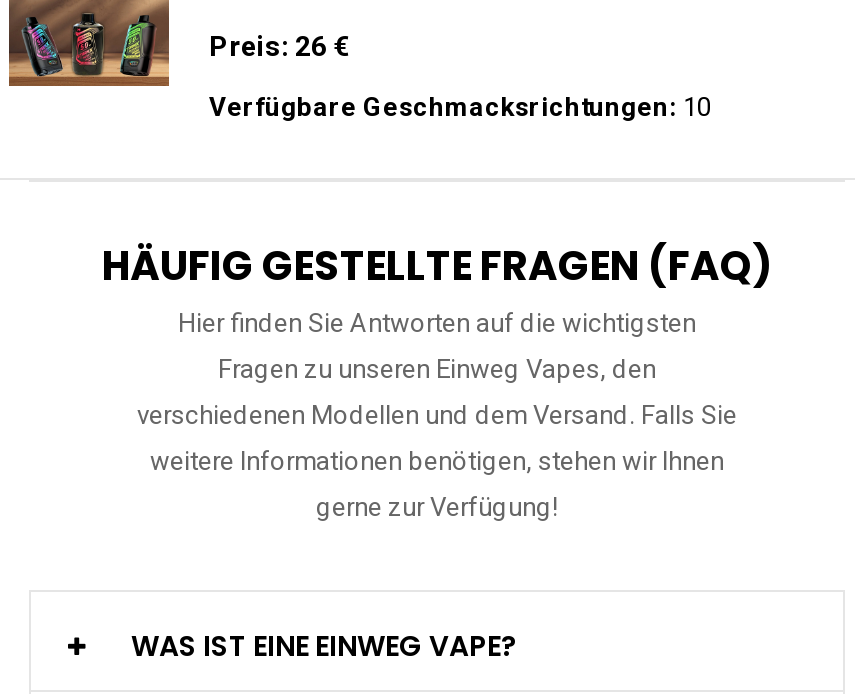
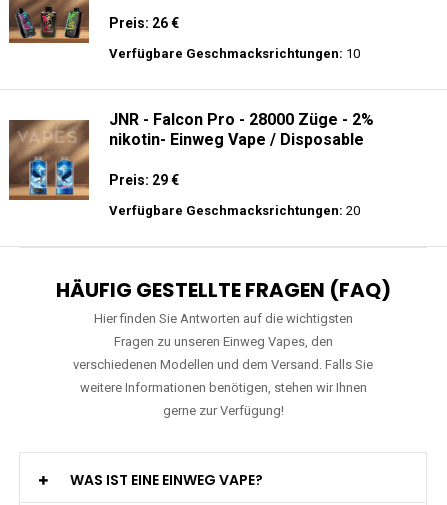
+ [image]
+ JNR - Falcon Pro - 28000 Züge - 2%
+ nikotin- Einweg Vape / Disposable
+ Preis: 29 €
+ Verfügbare Geschmacksrichtungen: 20
